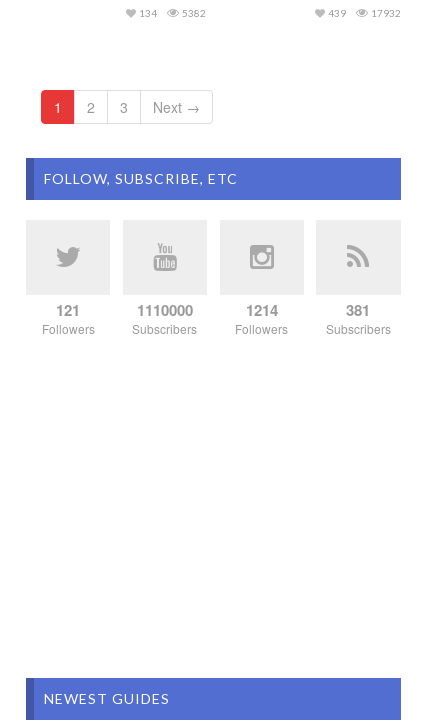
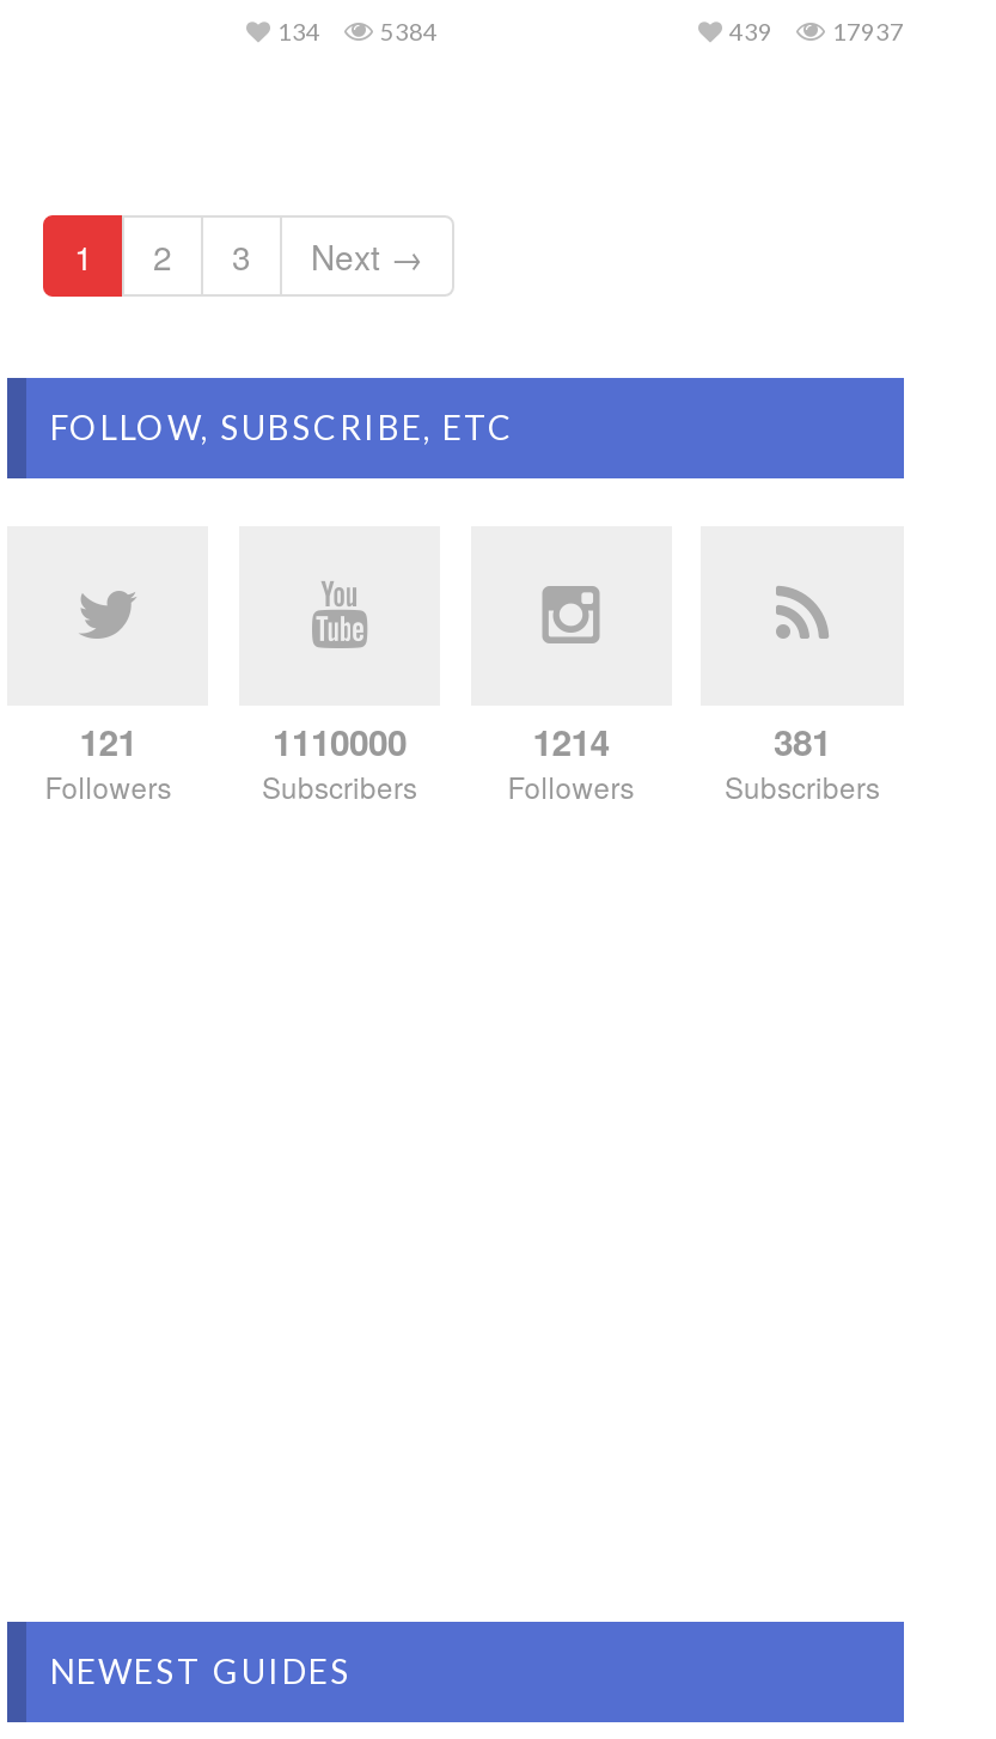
- 5382
+ 5384

- 17932
+ 17937
